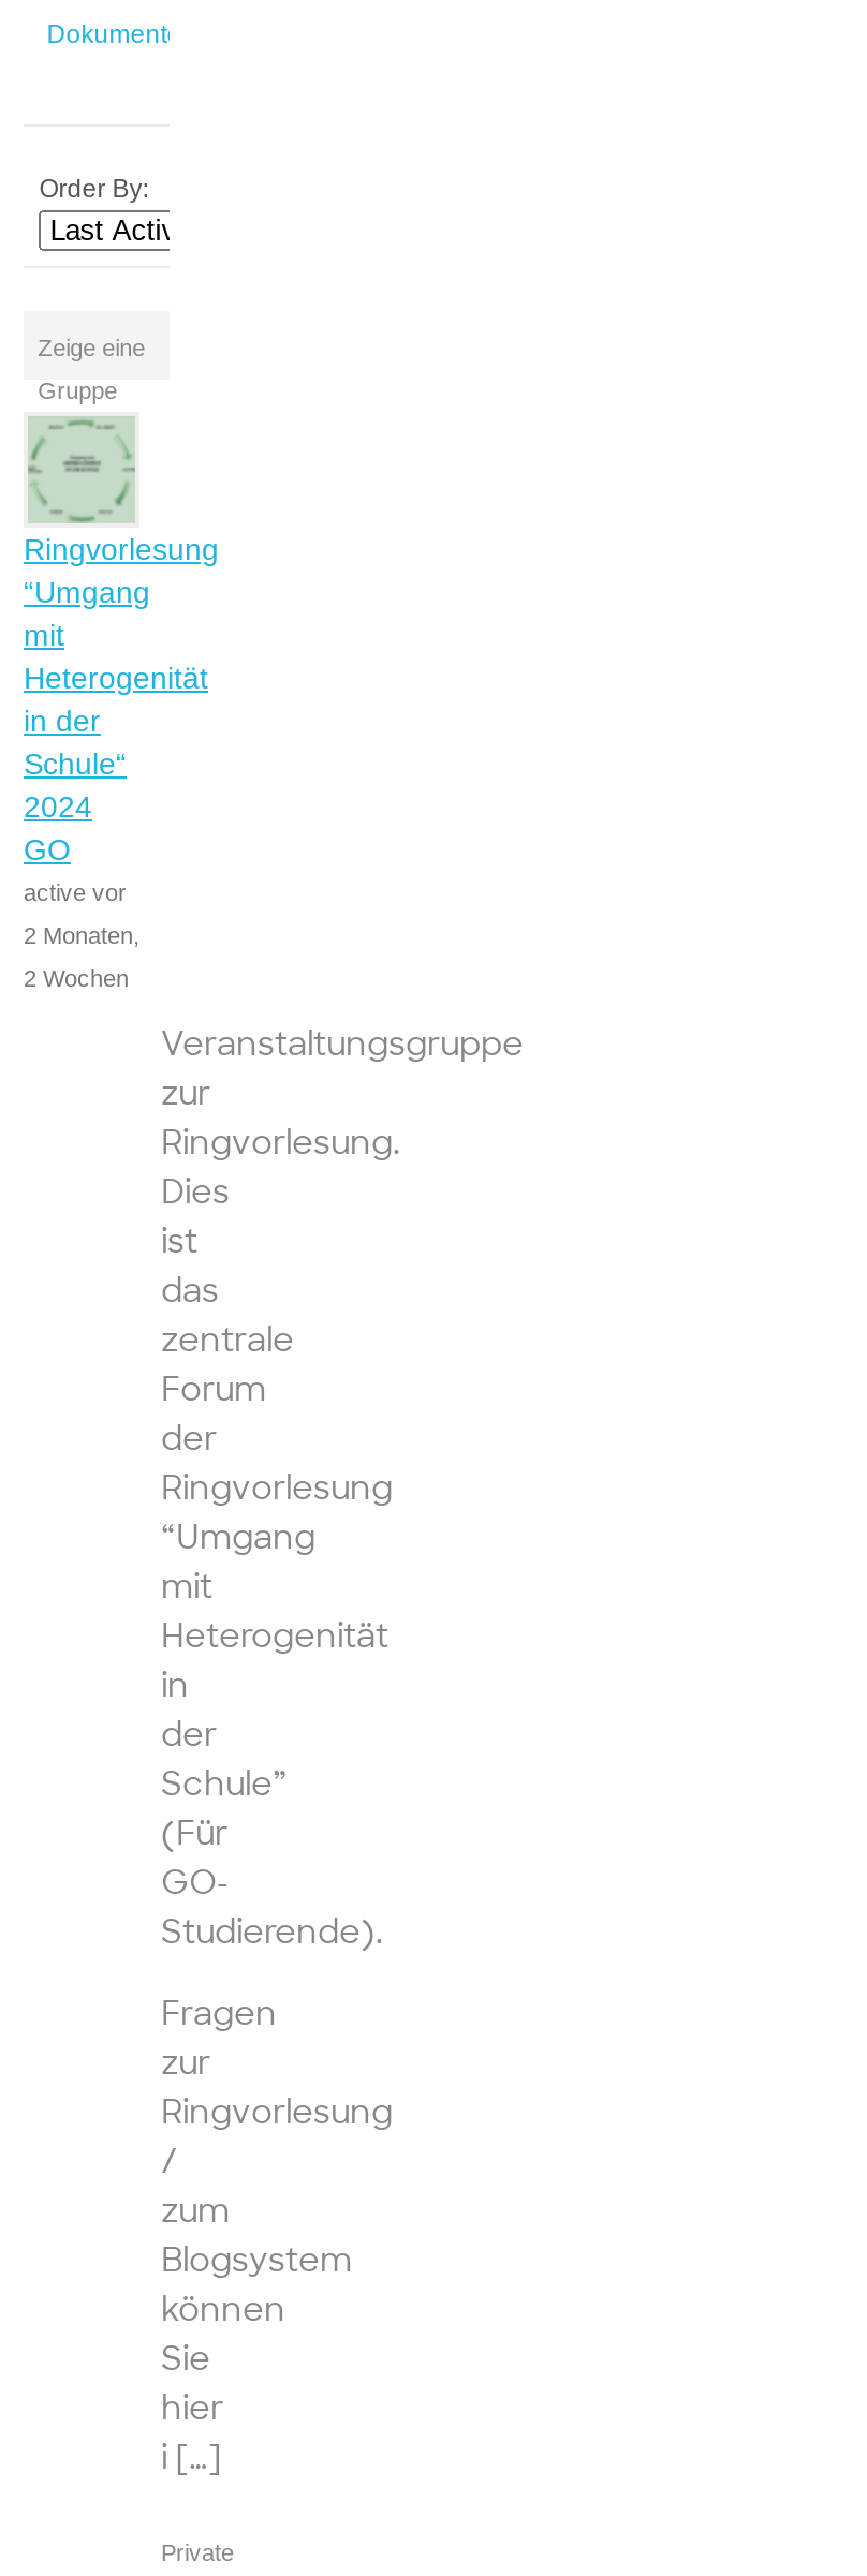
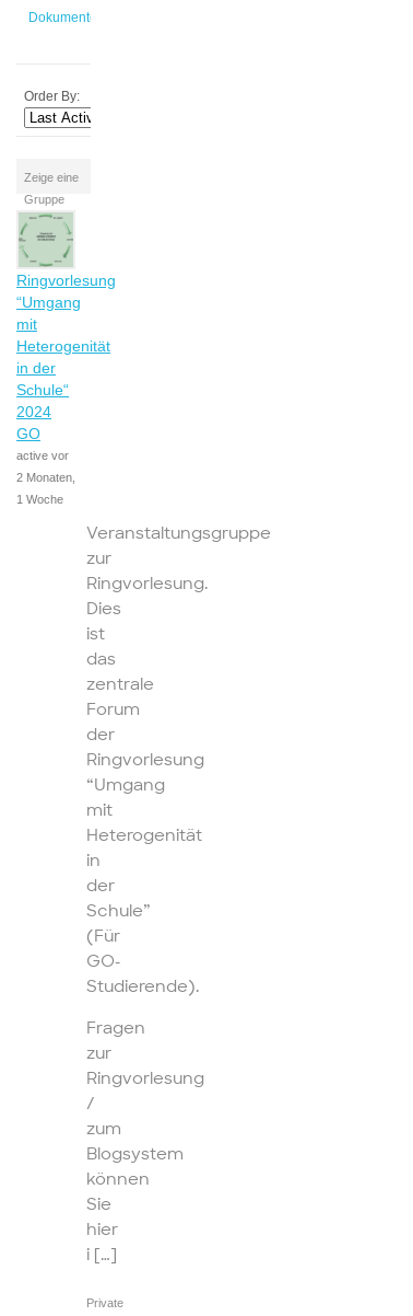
- 2 Wochen
+ 1 Woche
